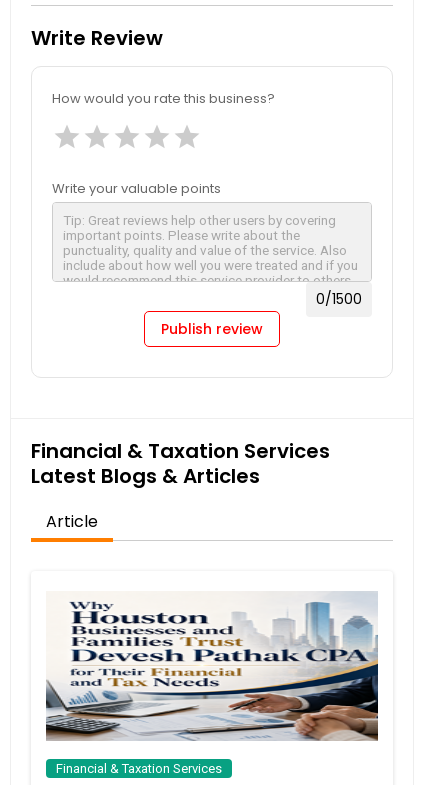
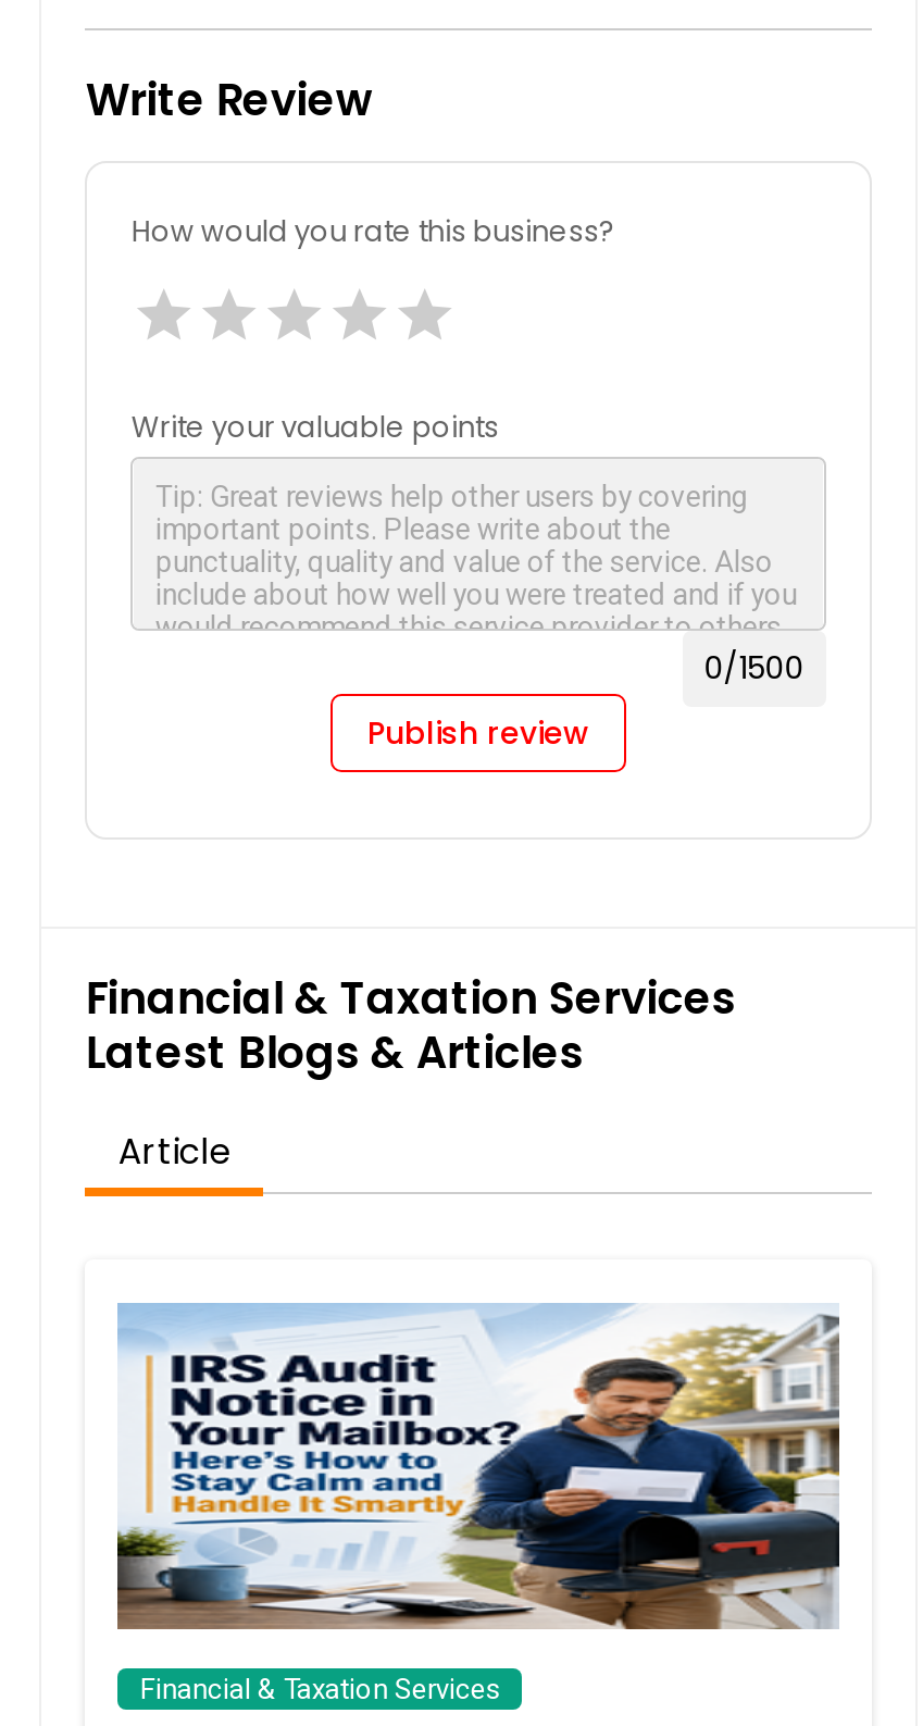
- [image]
+ [image]
